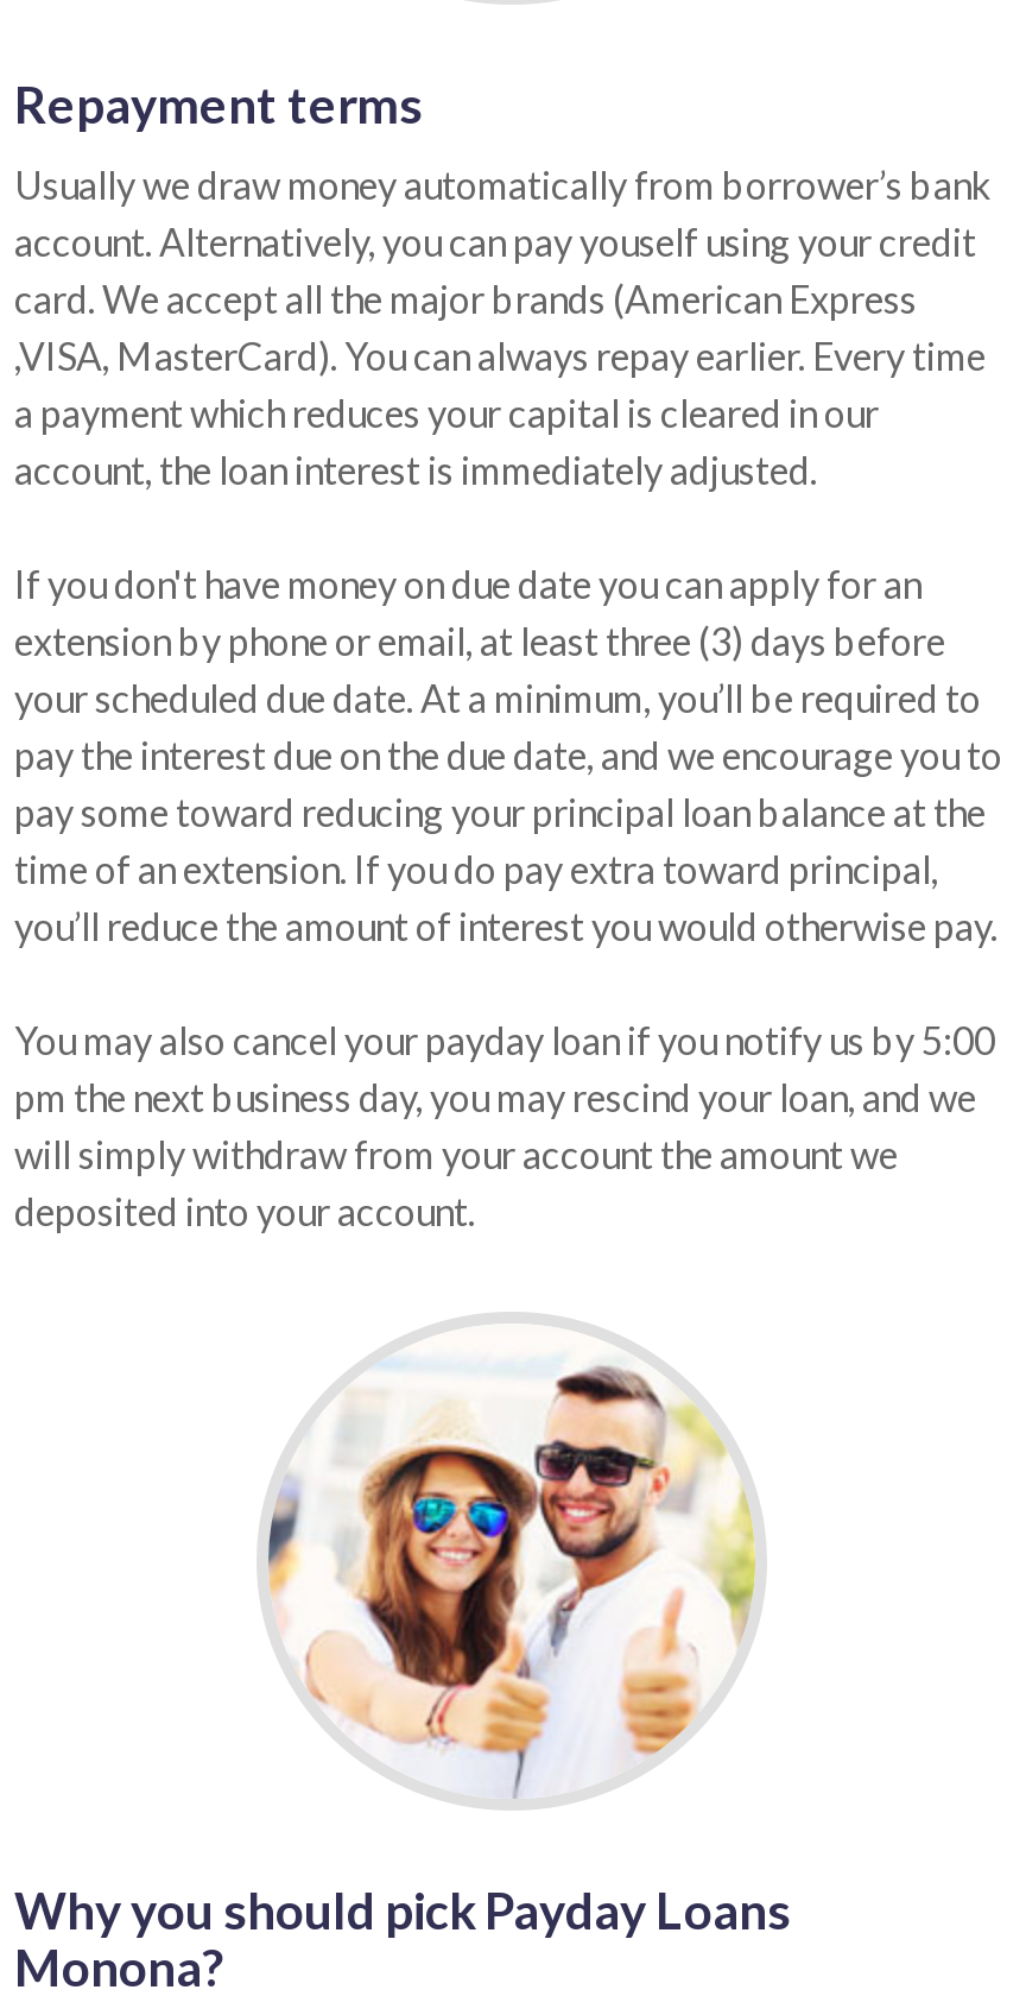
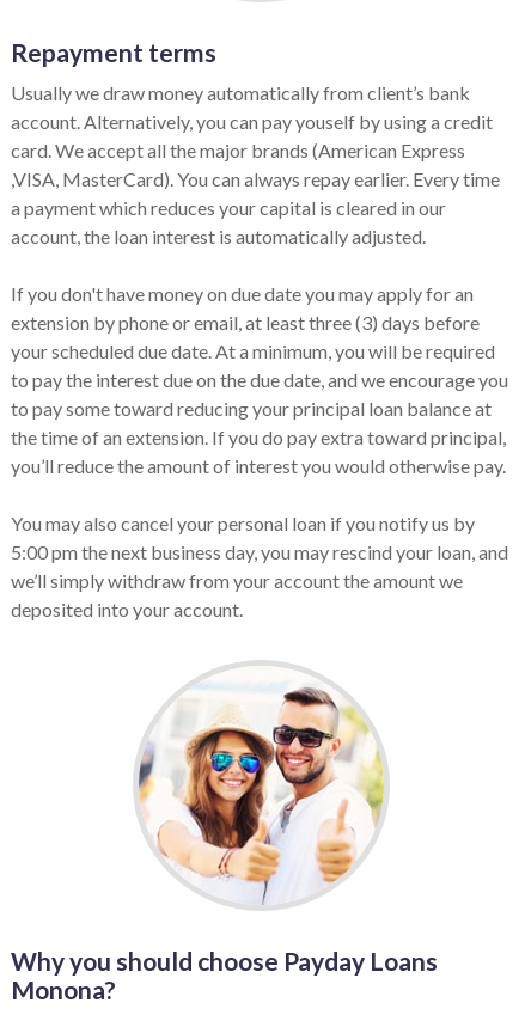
- Usually we draw money automatically from borrower’s bank
- account. Alternatively, you can pay youself using your credit
+ Usually we draw money automatically from client’s bank
+ account. Alternatively, you can pay youself by using a credit

- account, the loan interest is immediately adjusted.
+ account, the loan interest is automatically adjusted.

- If you don't have money on due date you can apply for an
+ If you don't have money on due date you may apply for an

- your scheduled due date. At a minimum, you’ll be required to
- pay the interest due on the due date, and we encourage you to
- pay some toward reducing your principal loan balance at the
- time of an extension. If you do pay extra toward principal,
+ your scheduled due date. At a minimum, you will be required
+ to pay the interest due on the due date, and we encourage you
+ to pay some toward reducing your principal loan balance at
+ the time of an extension. If you do pay extra toward principal,

- You may also cancel your payday loan if you notify us by 5:00
- pm the next business day, you may rescind your loan, and we
- will simply withdraw from your account the amount we
+ You may also cancel your personal loan if you notify us by
+ 5:00 pm the next business day, you may rescind your loan, and
+ we’ll simply withdraw from your account the amount we

- Why you should pick Payday Loans
+ Why you should choose Payday Loans
